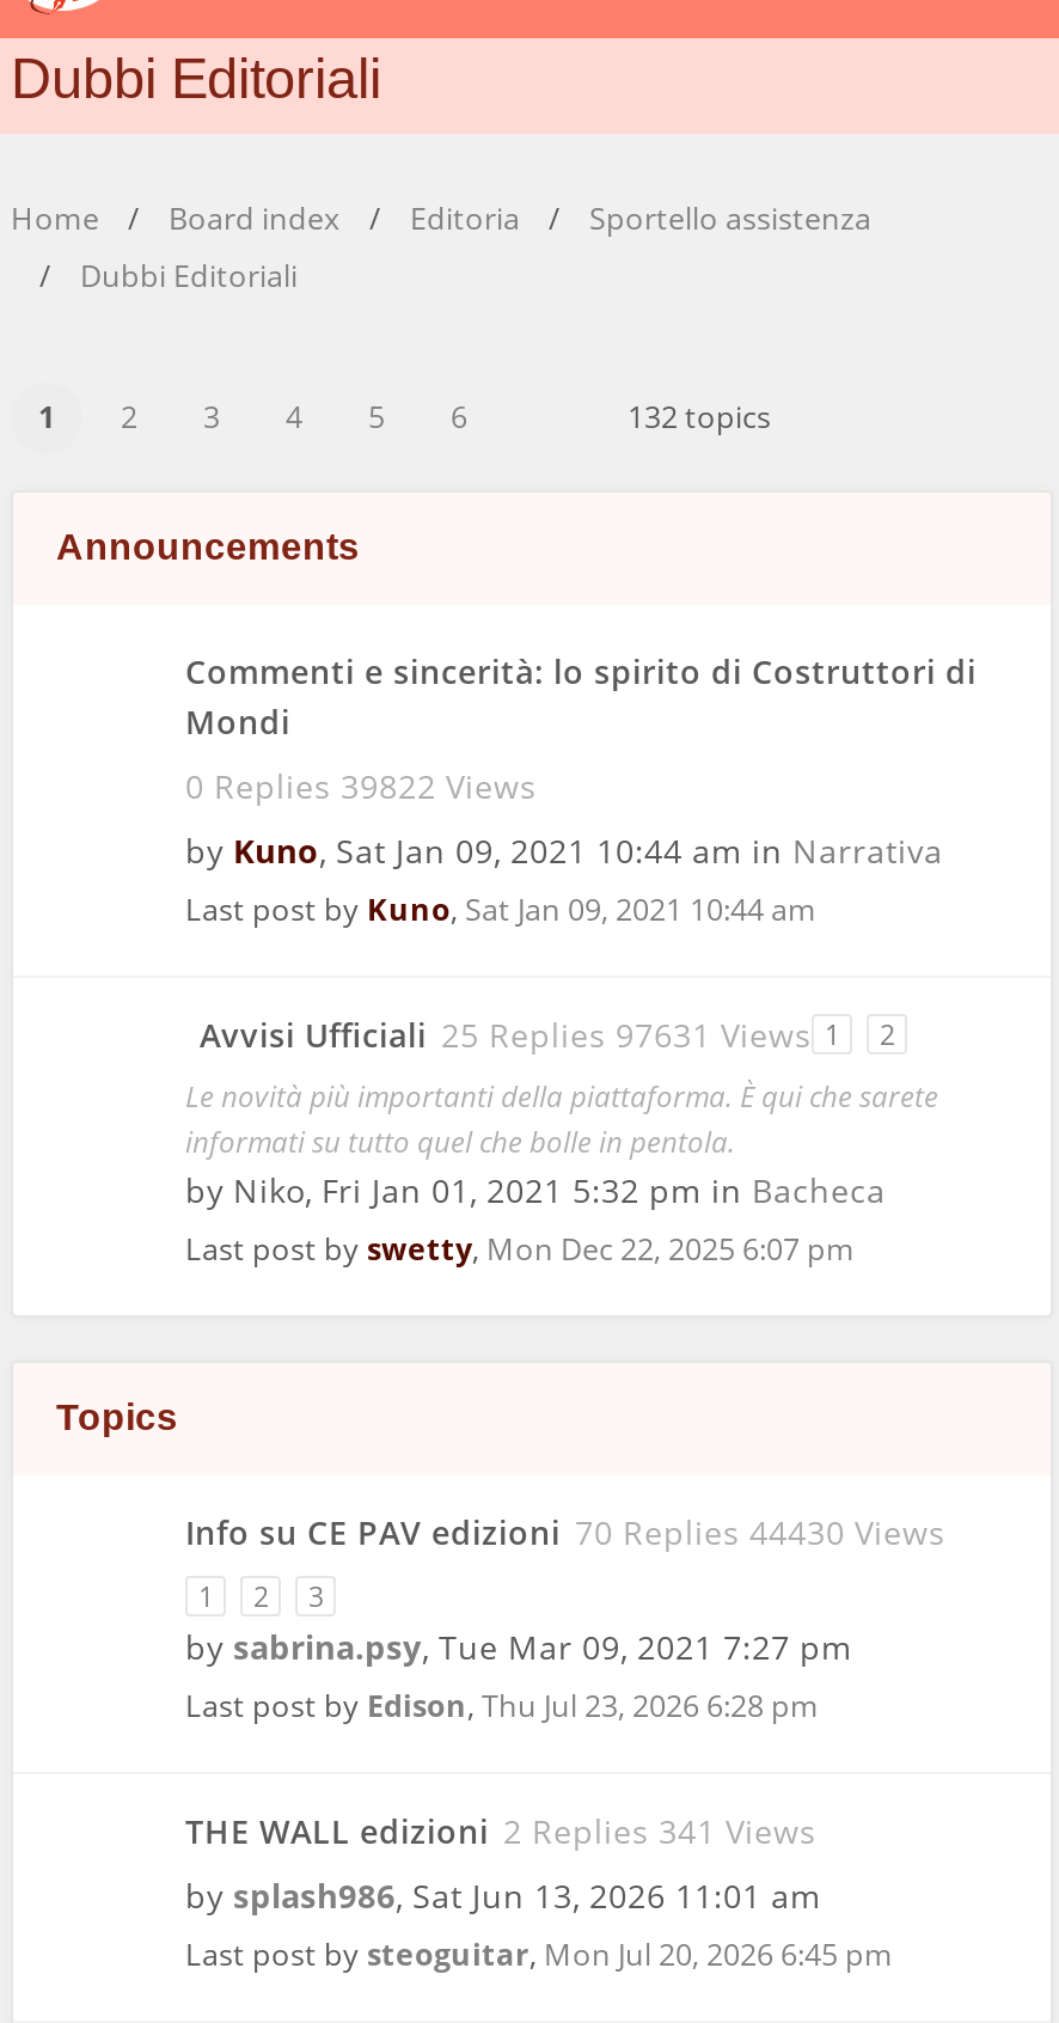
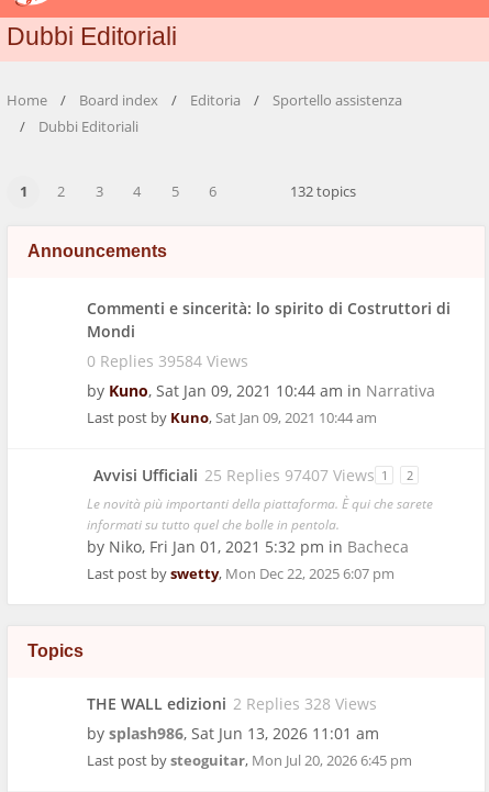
- 0 Replies 39822 Views
+ 0 Replies 39584 Views

- Avvisi Ufficiali 25 Replies 97631 Views 1
+ Avvisi Ufficiali 25 Replies 97407 Views 1

- Info su CE PAV edizioni 70 Replies 44430 Views
- 1
- 2
- 3
- by sabrina.psy, Tue Mar 09, 2021 7:27 pm
- Last post by Edison, Thu Jul 23, 2026 6:28 pm
- THE WALL edizioni 2 Replies 341 Views
+ THE WALL edizioni 2 Replies 328 Views
